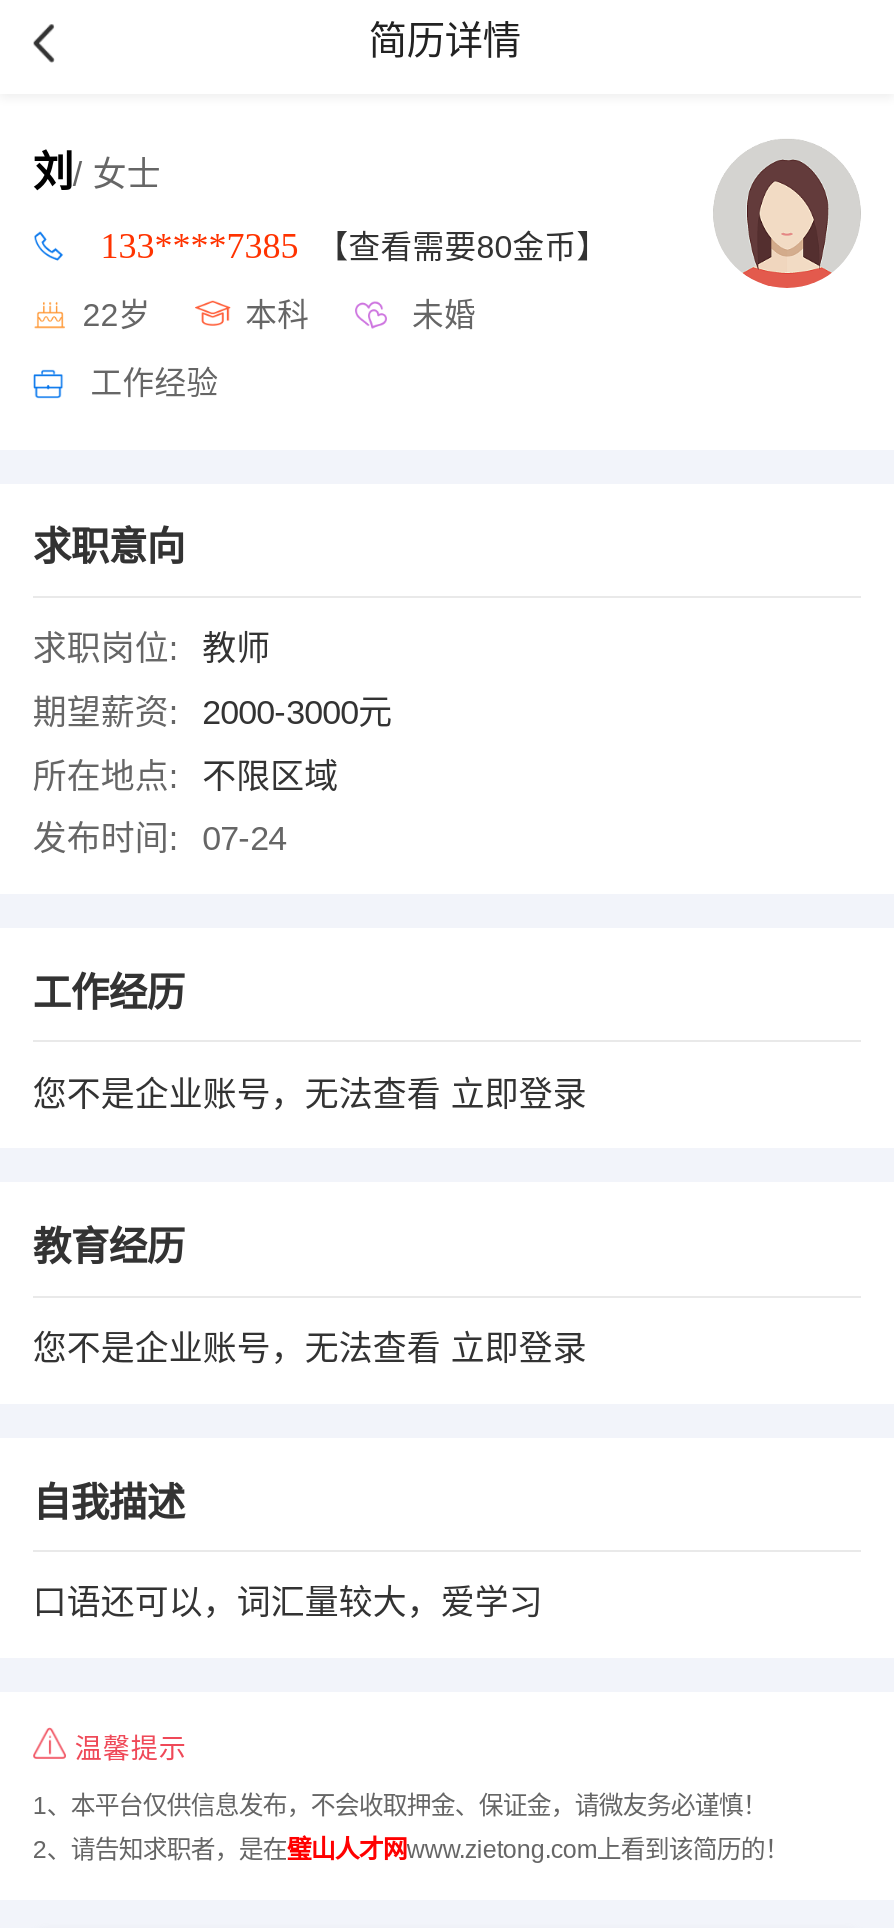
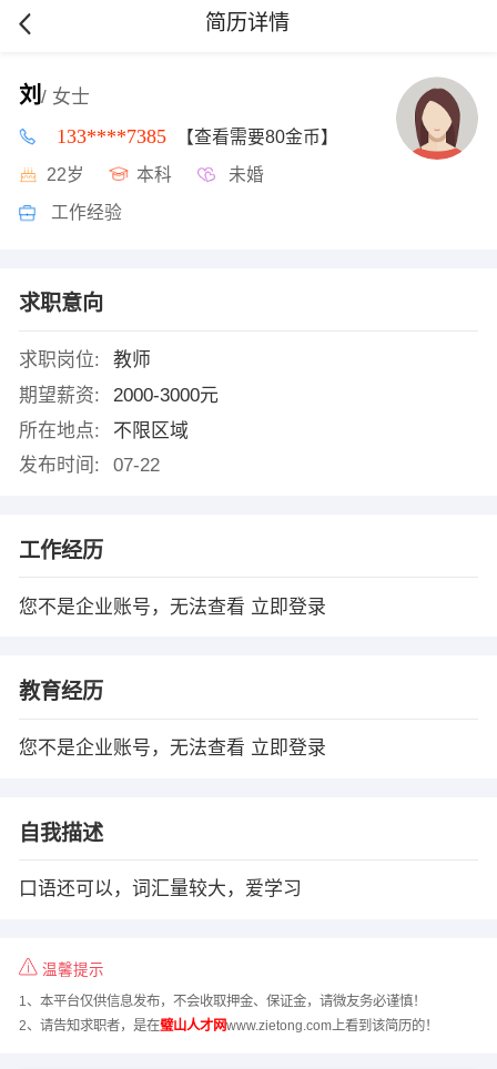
- 发布时间: 07-24
+ 发布时间: 07-22
